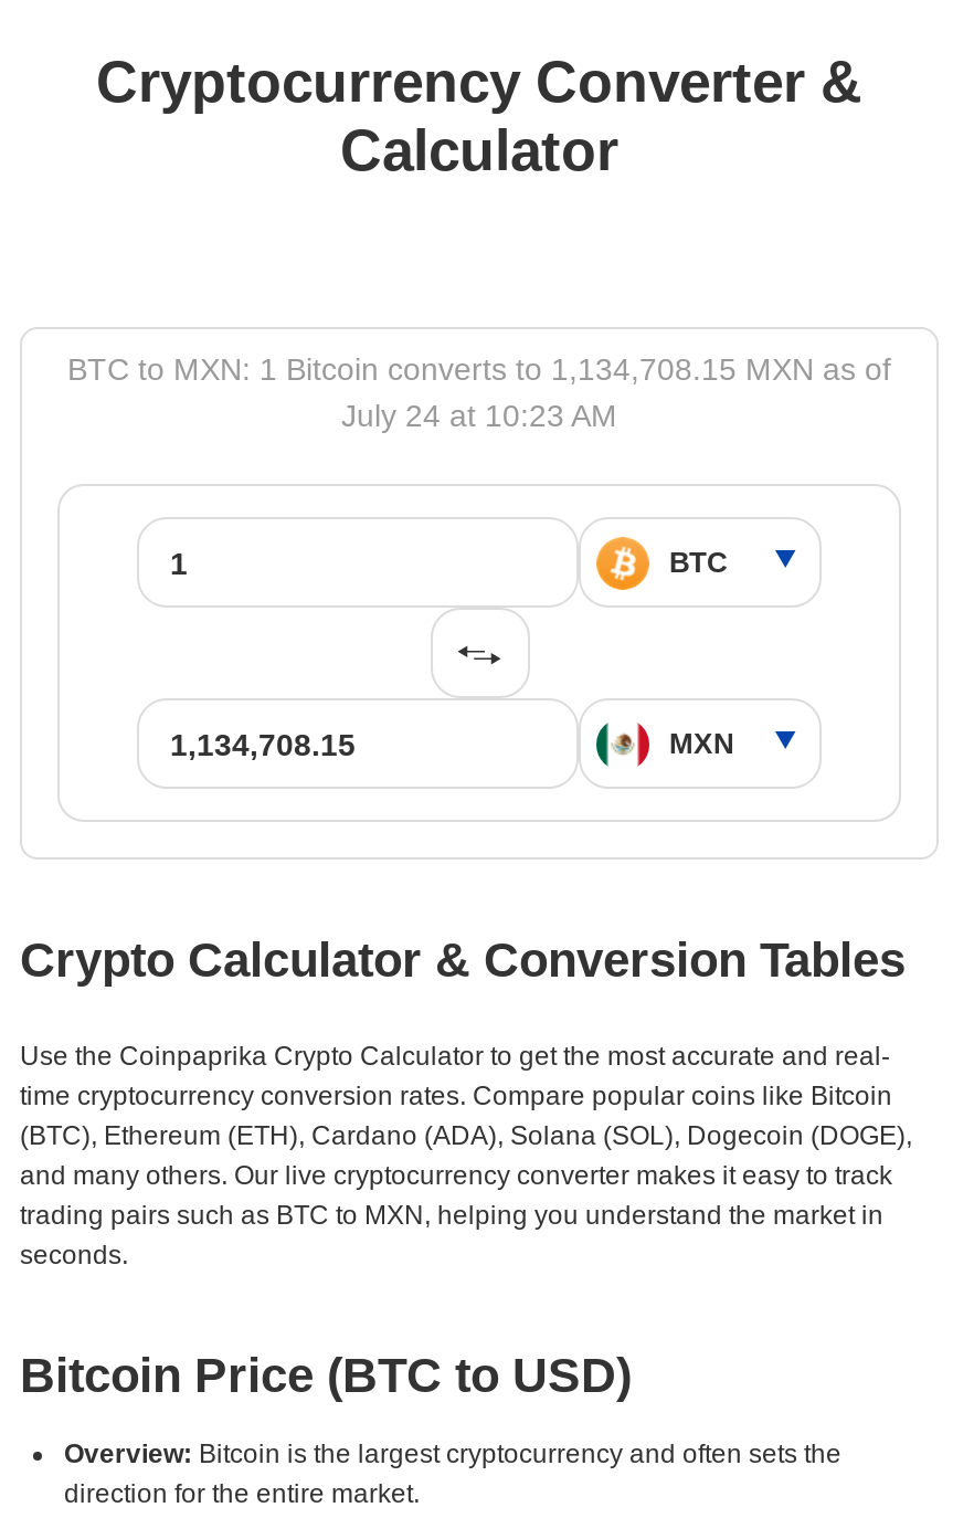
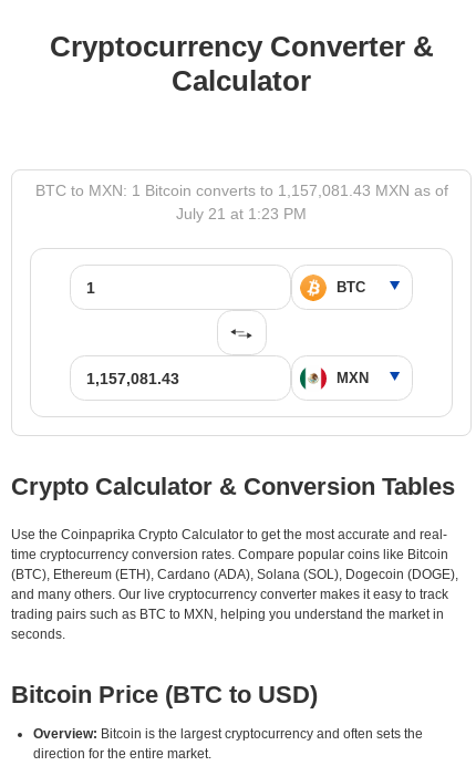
- BTC to MXN: 1 Bitcoin converts to 1,134,708.15 MXN as of
+ BTC to MXN: 1 Bitcoin converts to 1,157,081.43 MXN as of

- July 24 at 10:23 AM
+ July 21 at 1:23 PM
